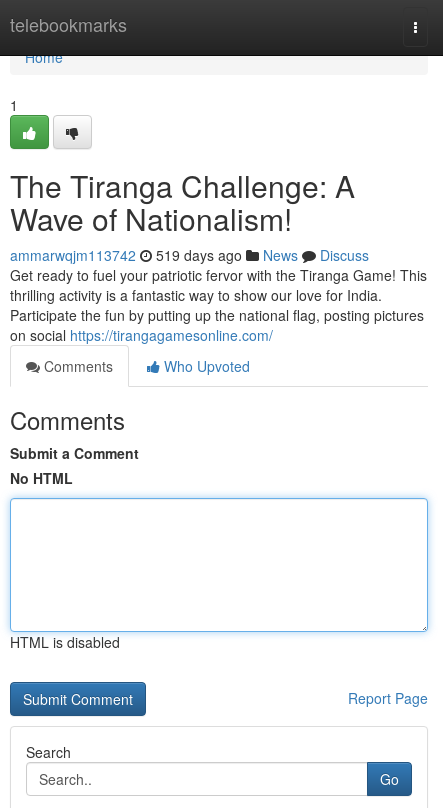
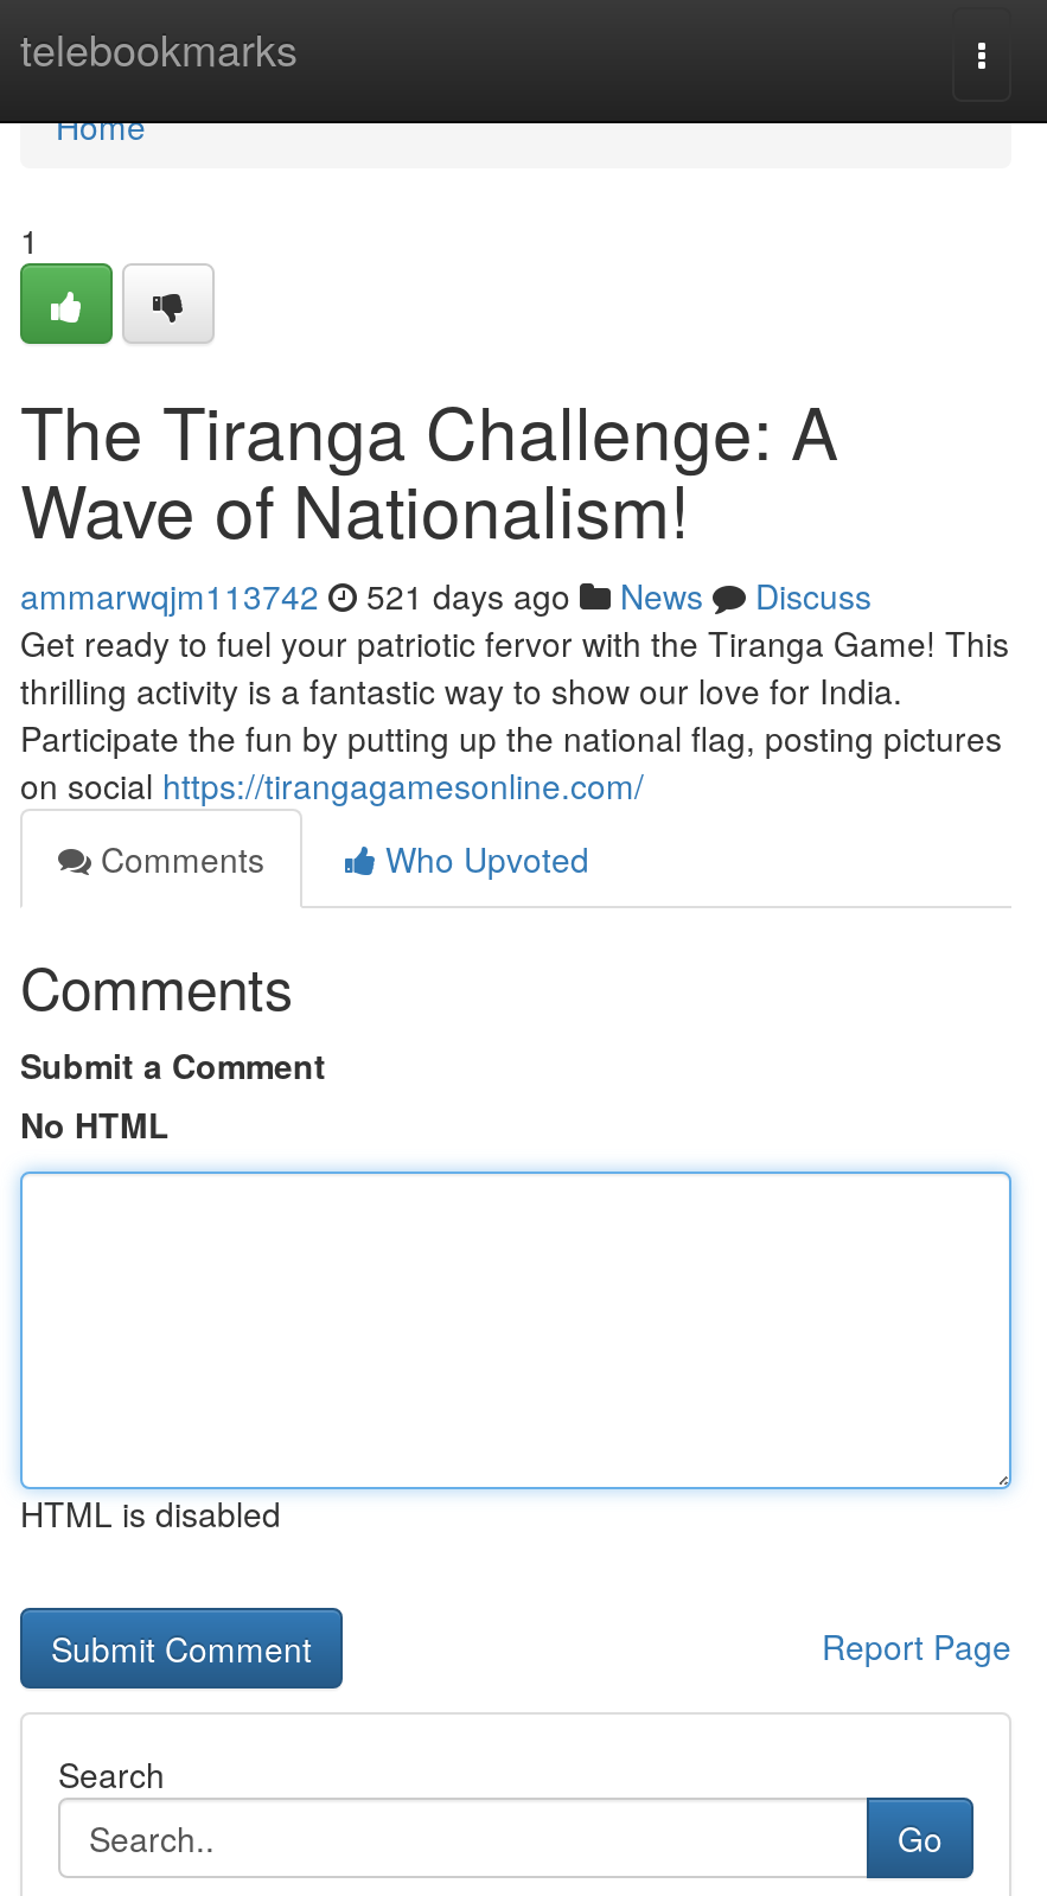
- ammarwqjm113742 519 days ago News Discuss
+ ammarwqjm113742 521 days ago News Discuss
